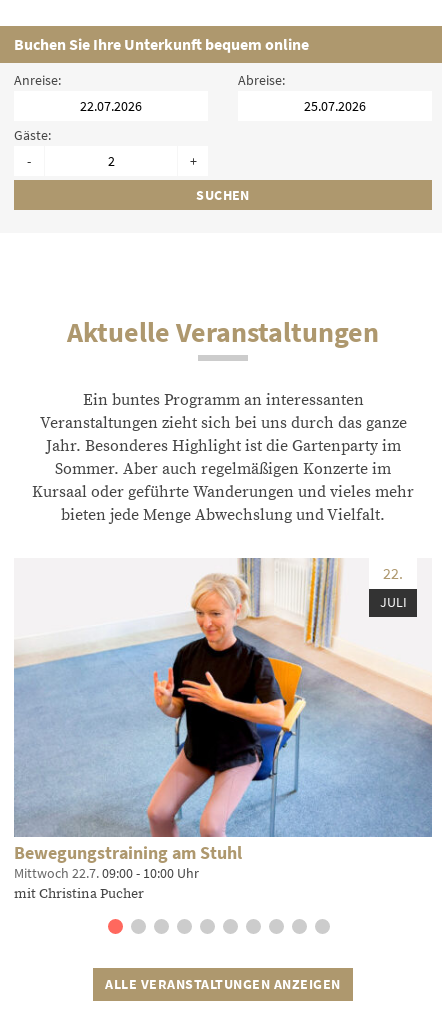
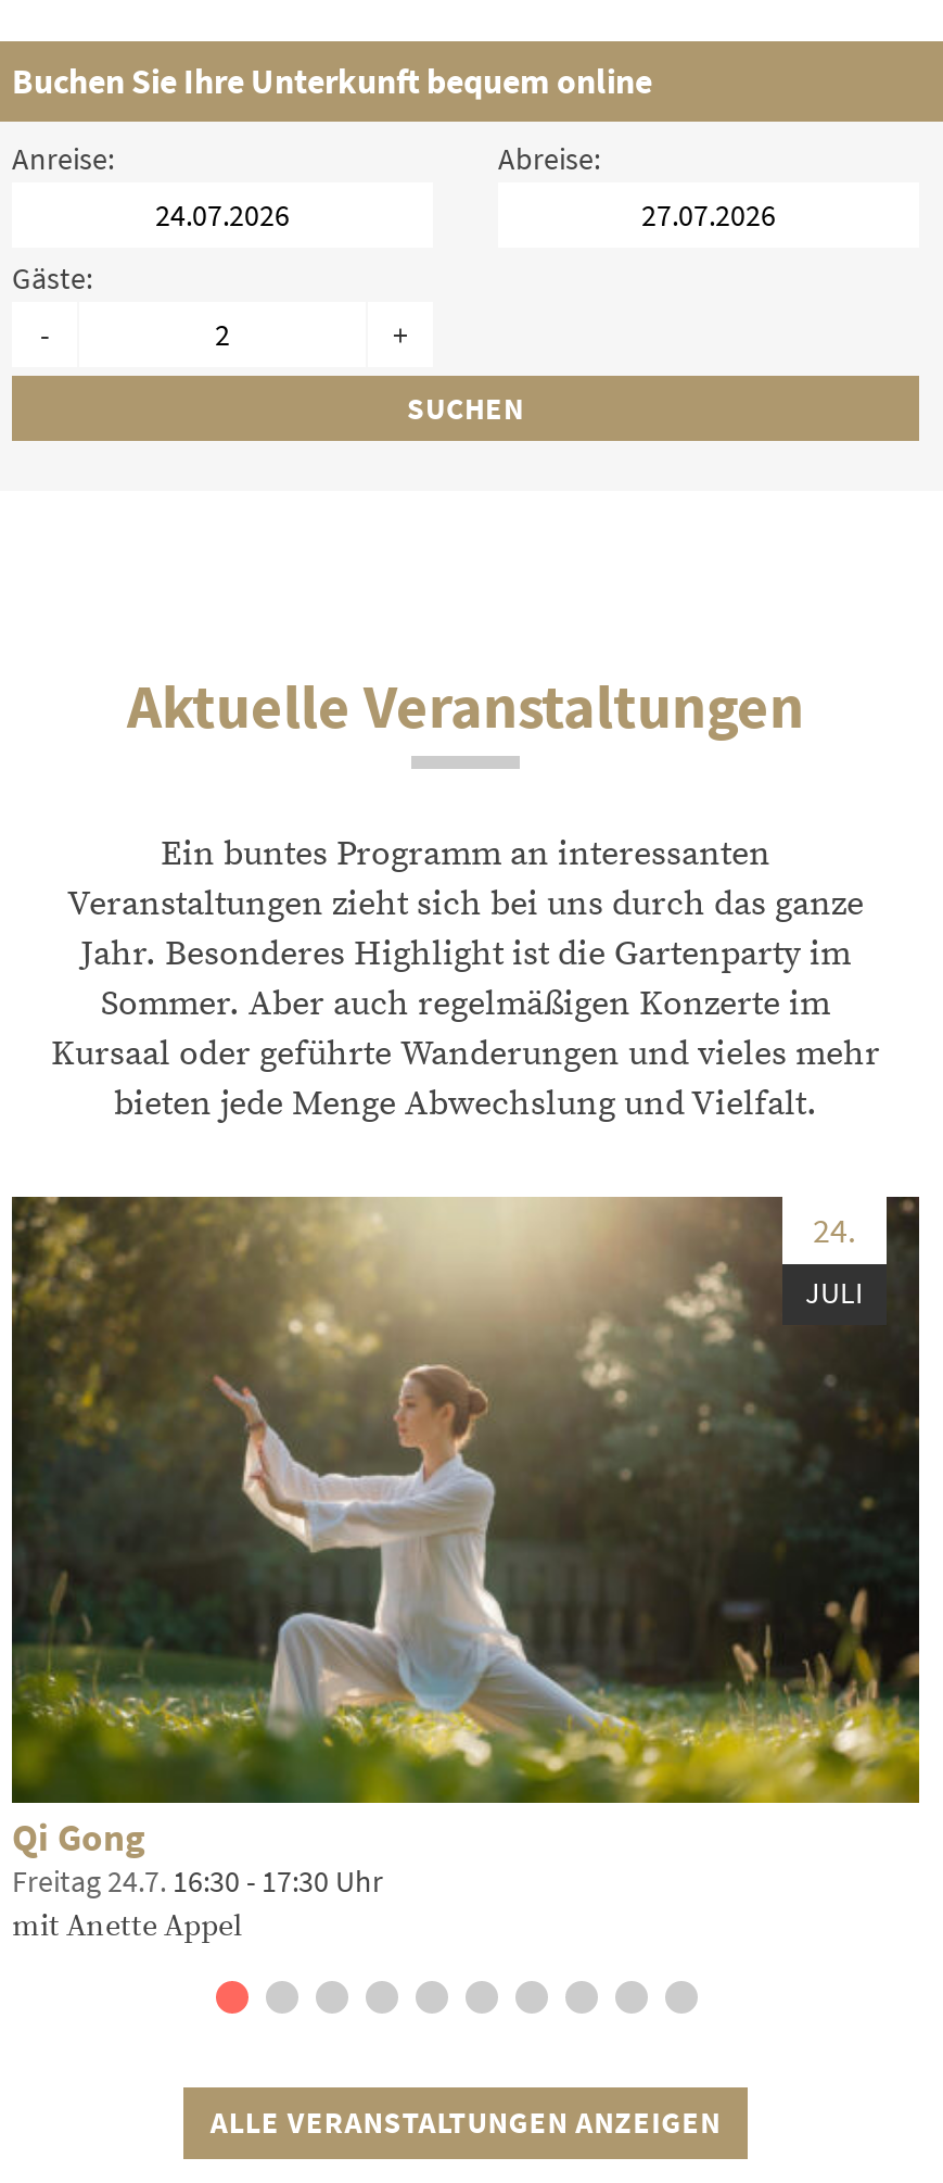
- [image]
- 22.
+ [image]
+ 24.

- Bewegungstraining am Stuhl
- Mittwoch 22.7. 09:00 - 10:00 Uhr
- mit Christina Pucher
+ Qi Gong
+ Freitag 24.7. 16:30 - 17:30 Uhr
+ mit Anette Appel
